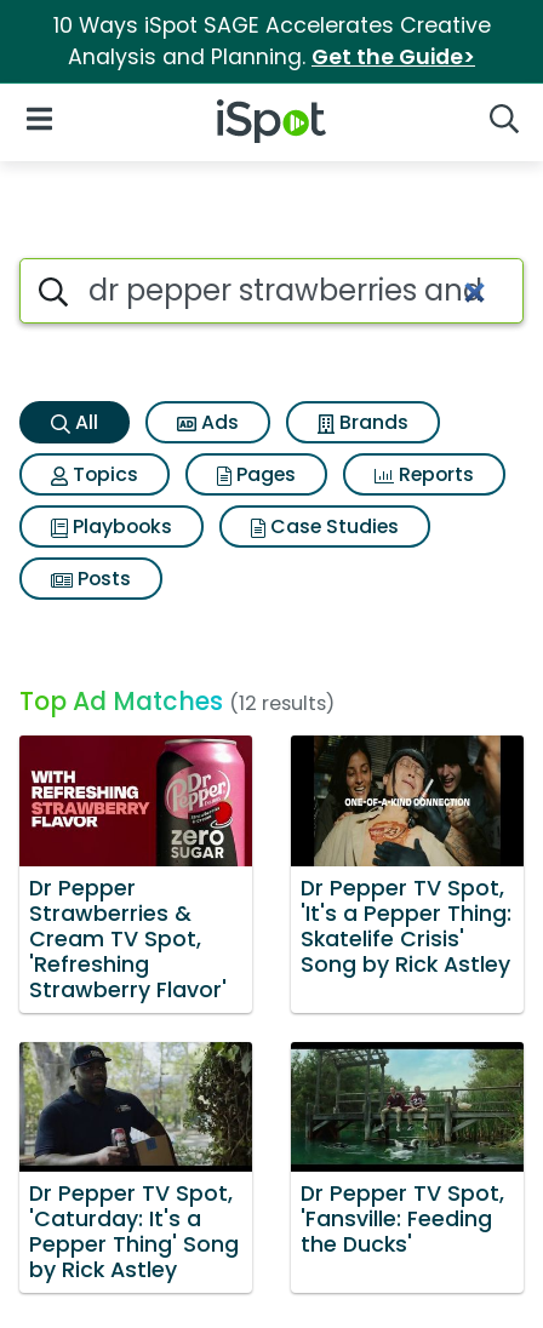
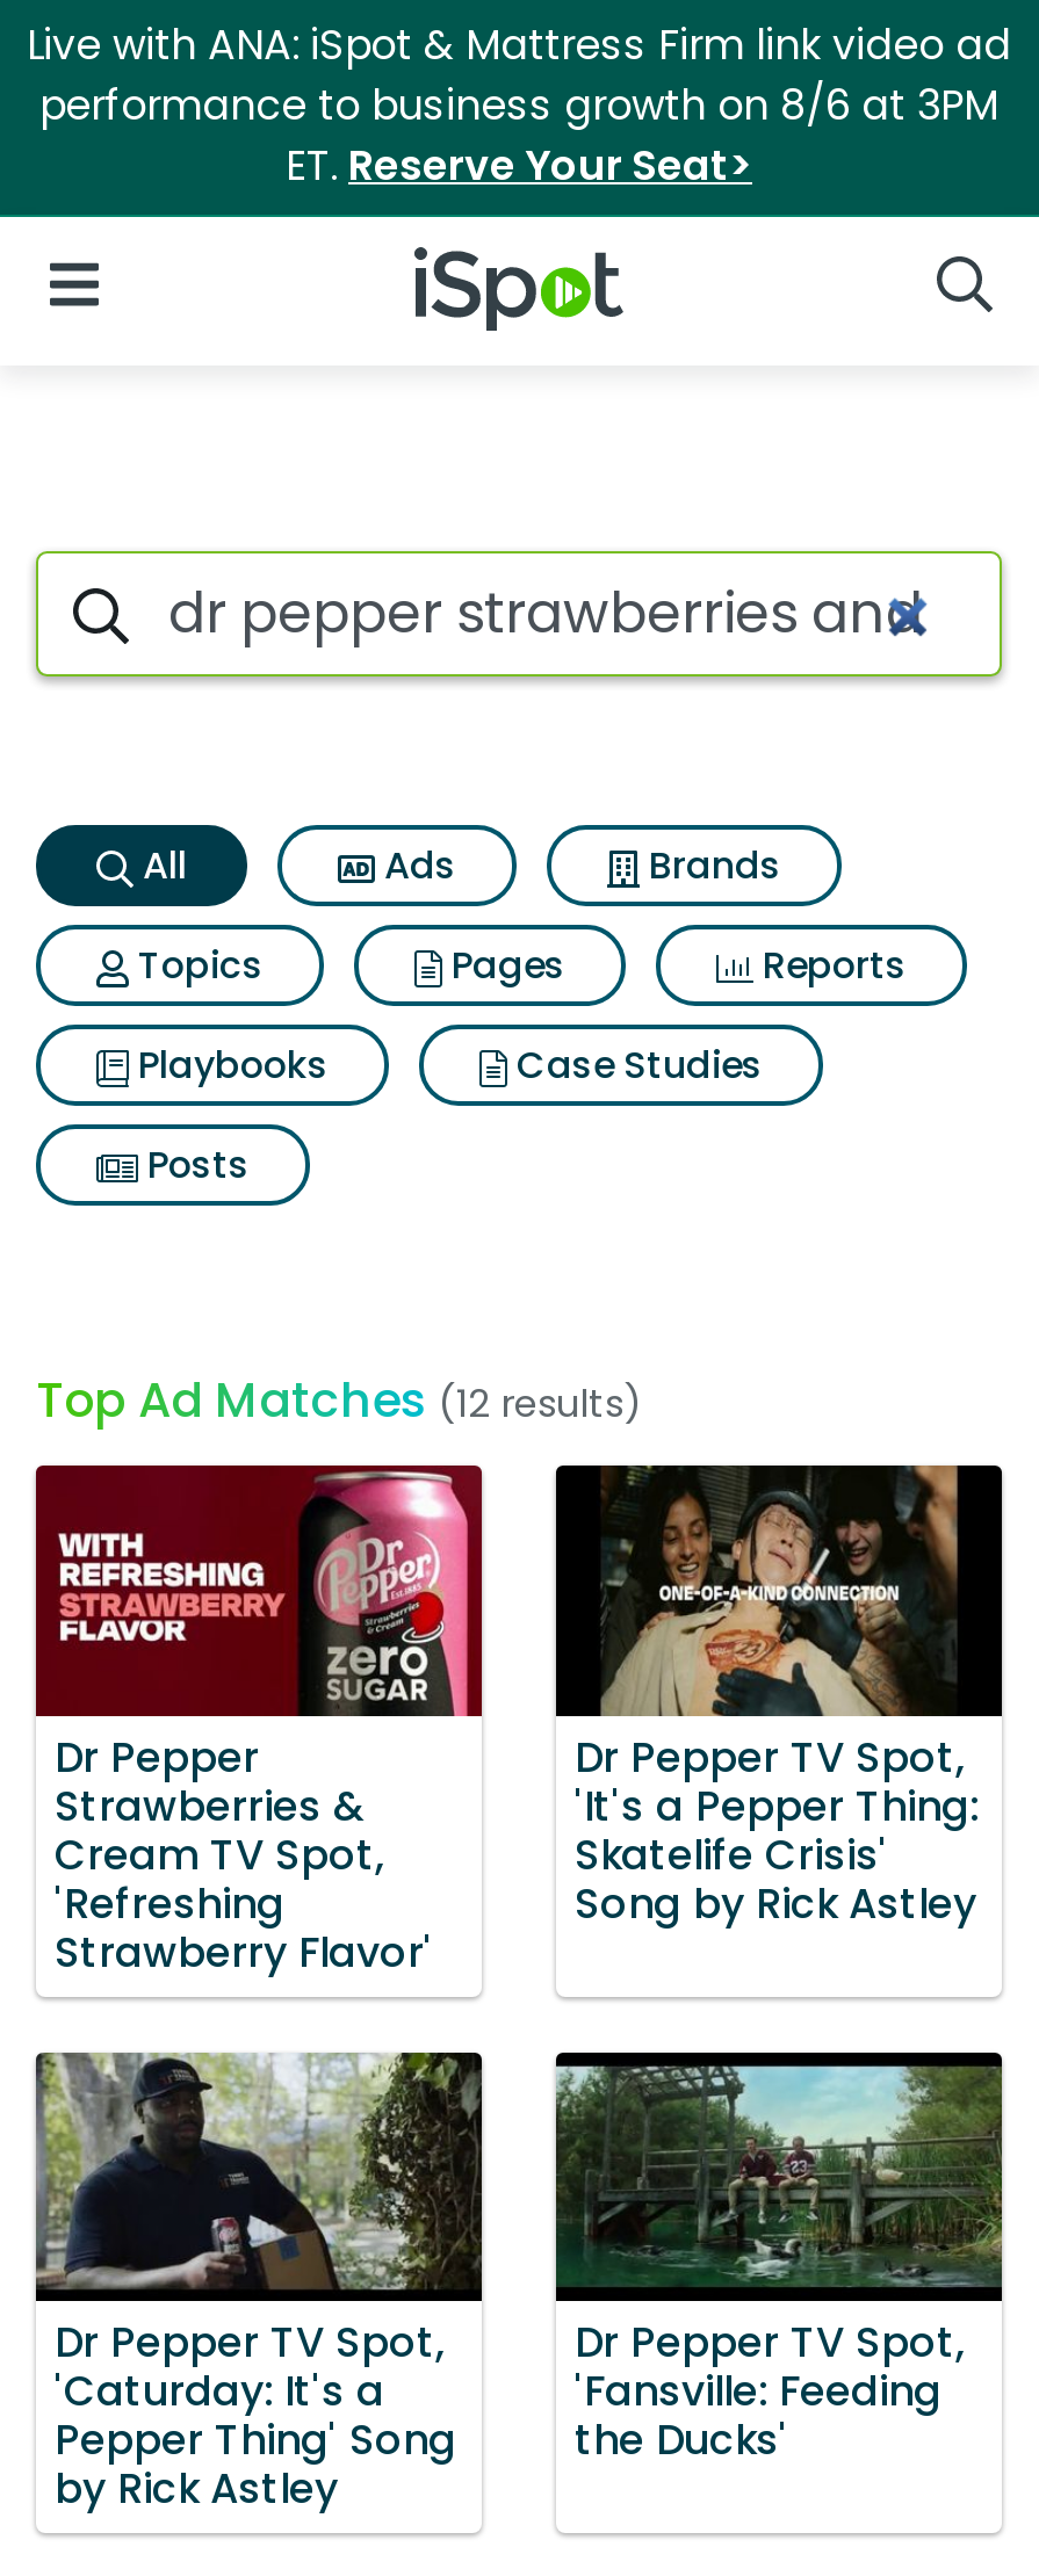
- 10 Ways iSpot SAGE Accelerates Creative
- Analysis and Planning. Get the Guide>
+ Live with ANA: iSpot & Mattress Firm link video ad
+ performance to business growth on 8/6 at 3PM
+ ET. Reserve Your Seat>
